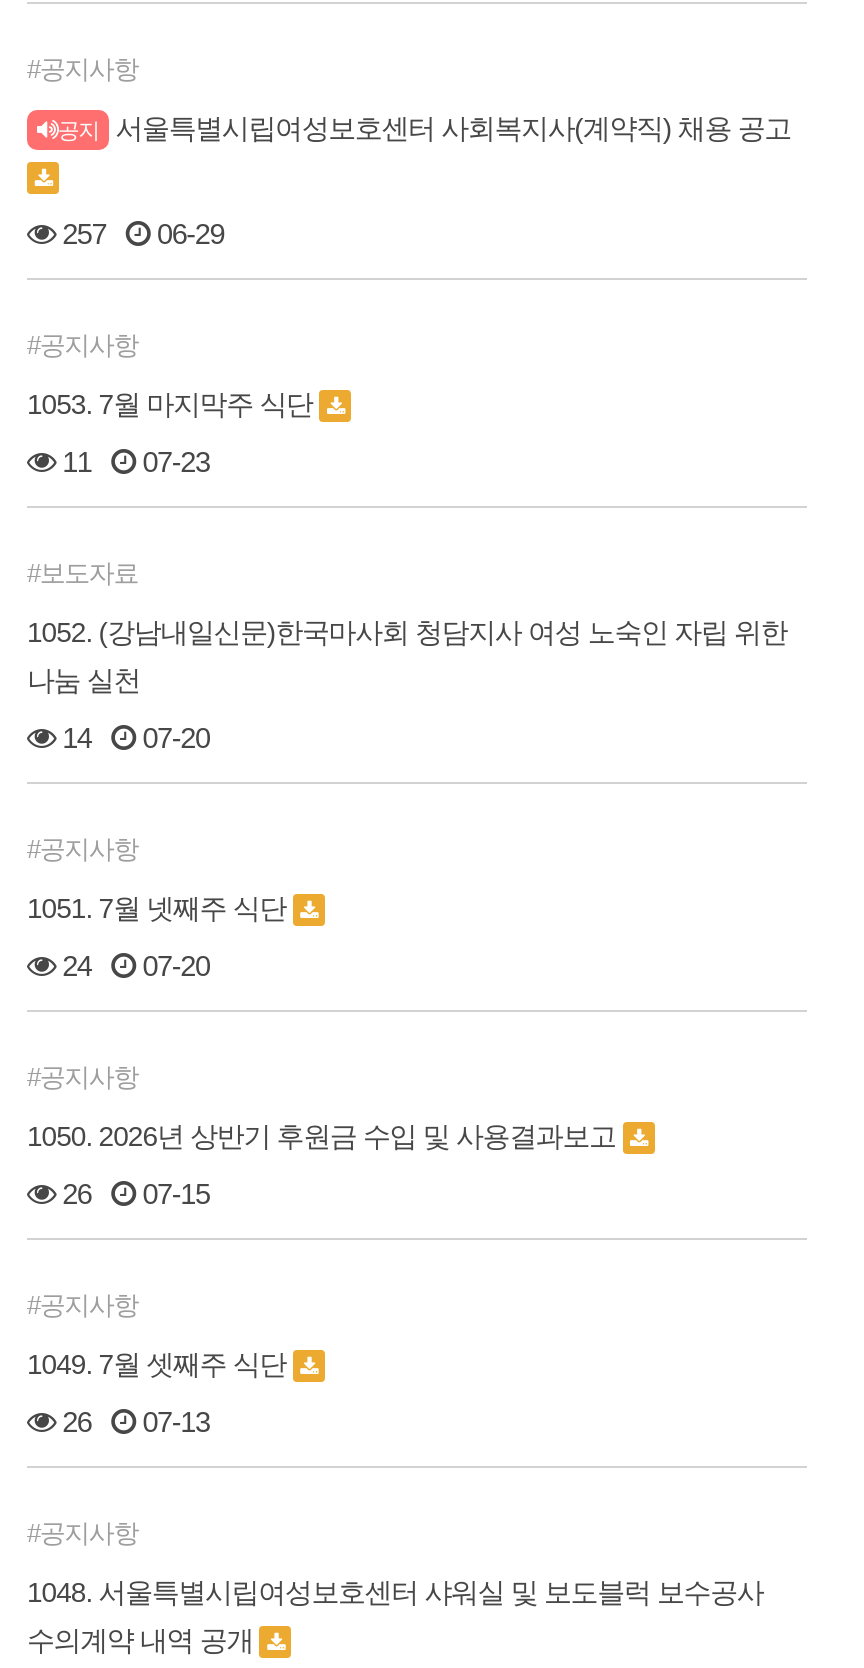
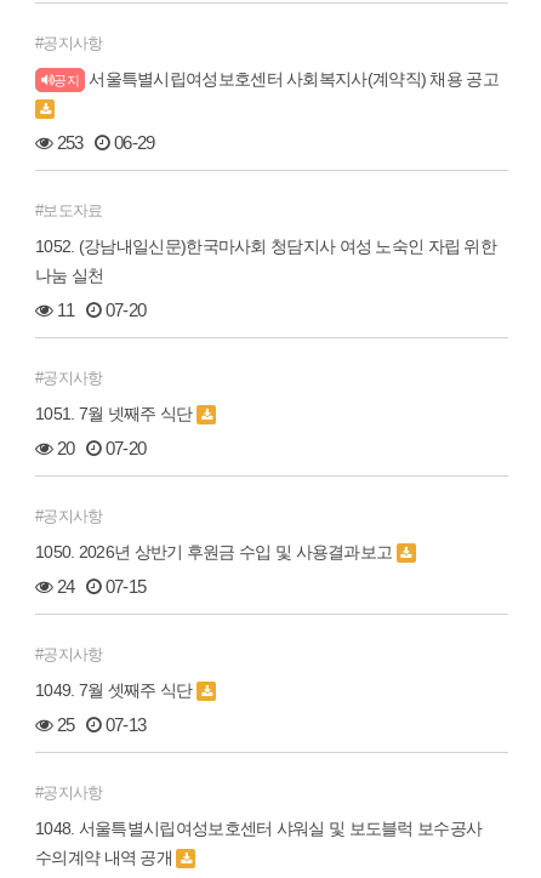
- 257 06-29
+ 253 06-29

- 공지사항
- 1053. 7월 마지막주 식단
- 11
- 07-23

- 14 07-20
+ 11 07-20

- 24 07-20
+ 20 07-20

- 26 07-15
+ 24 07-15

- 26 07-13
+ 25 07-13
